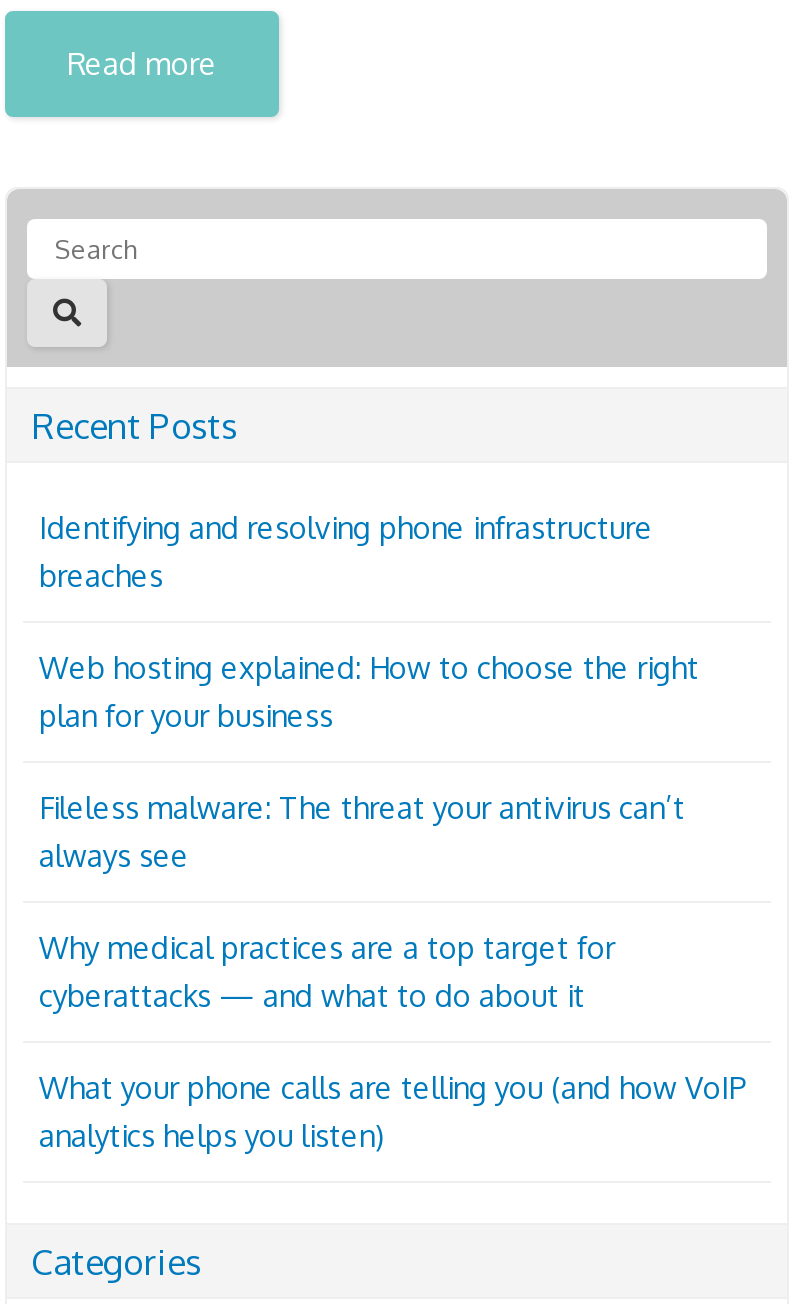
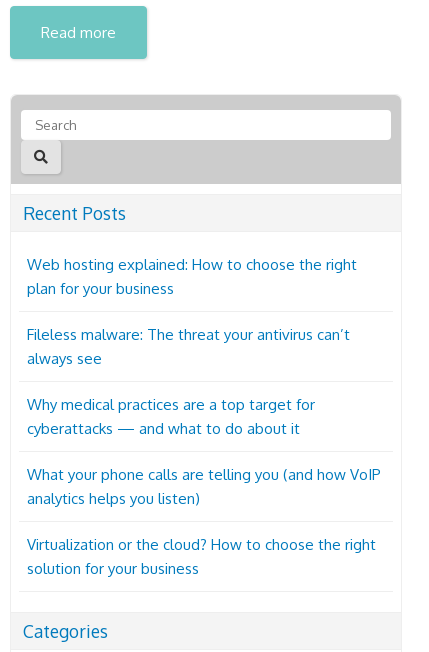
- Identifying and resolving phone infrastructure
- breaches

moved up: Web hosting explained: How to choose the right | plan for your business | Fileless malware: The threat your antivirus can’t | always see | Why medical practices are a top target for | cyberattacks — and what to do about it | What your phone calls are telling you (and how VoIP | analytics helps you listen)

+ Virtualization or the cloud? How to choose the right
+ solution for your business
